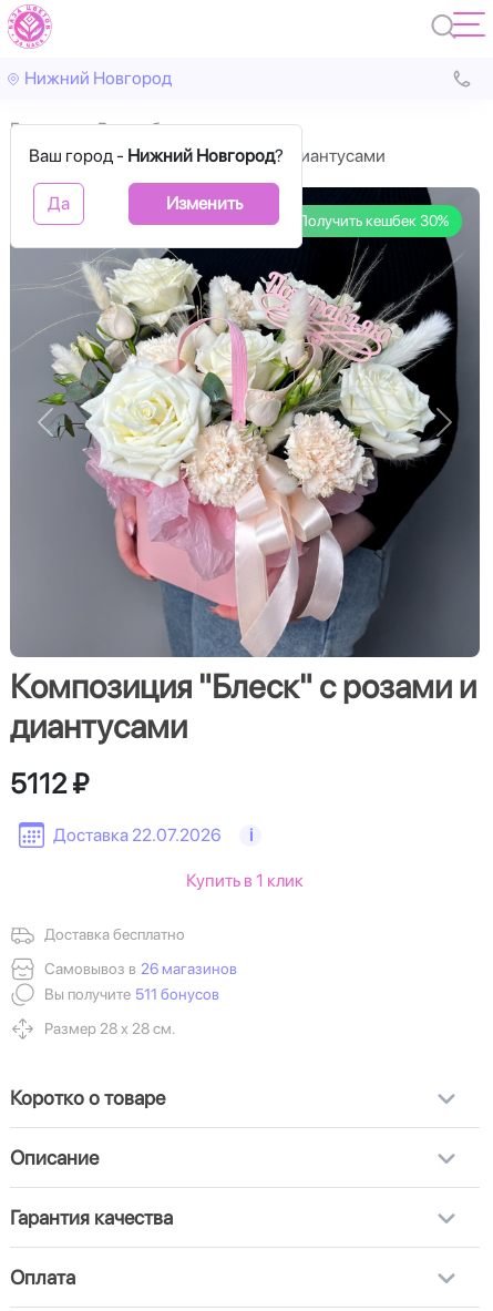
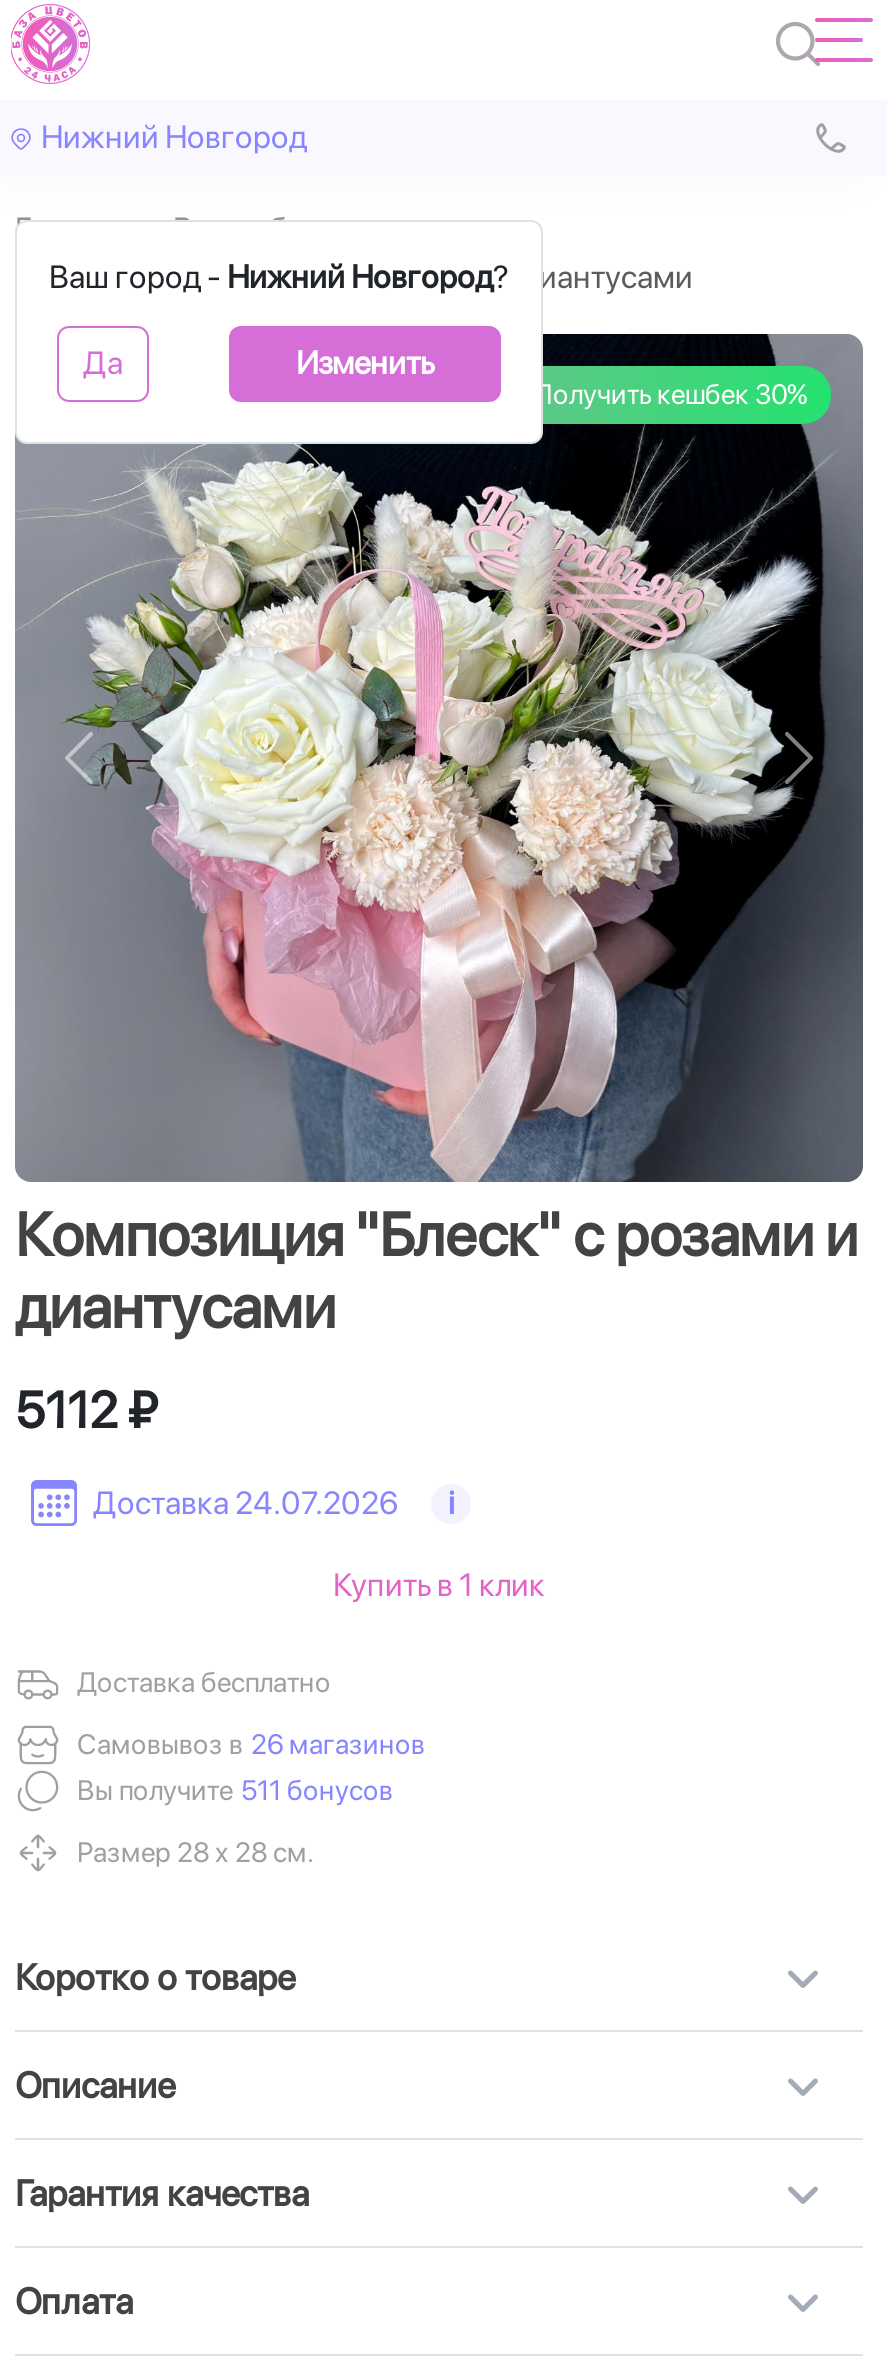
- Доставка 22.07.2026
+ Доставка 24.07.2026
